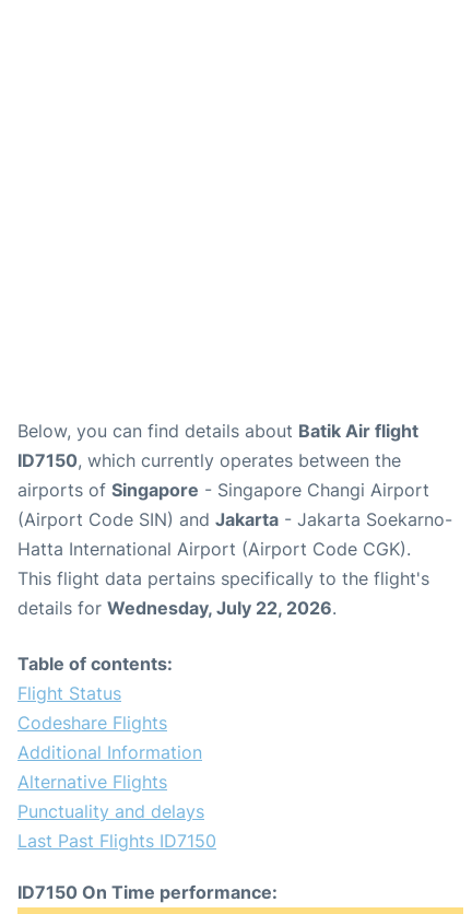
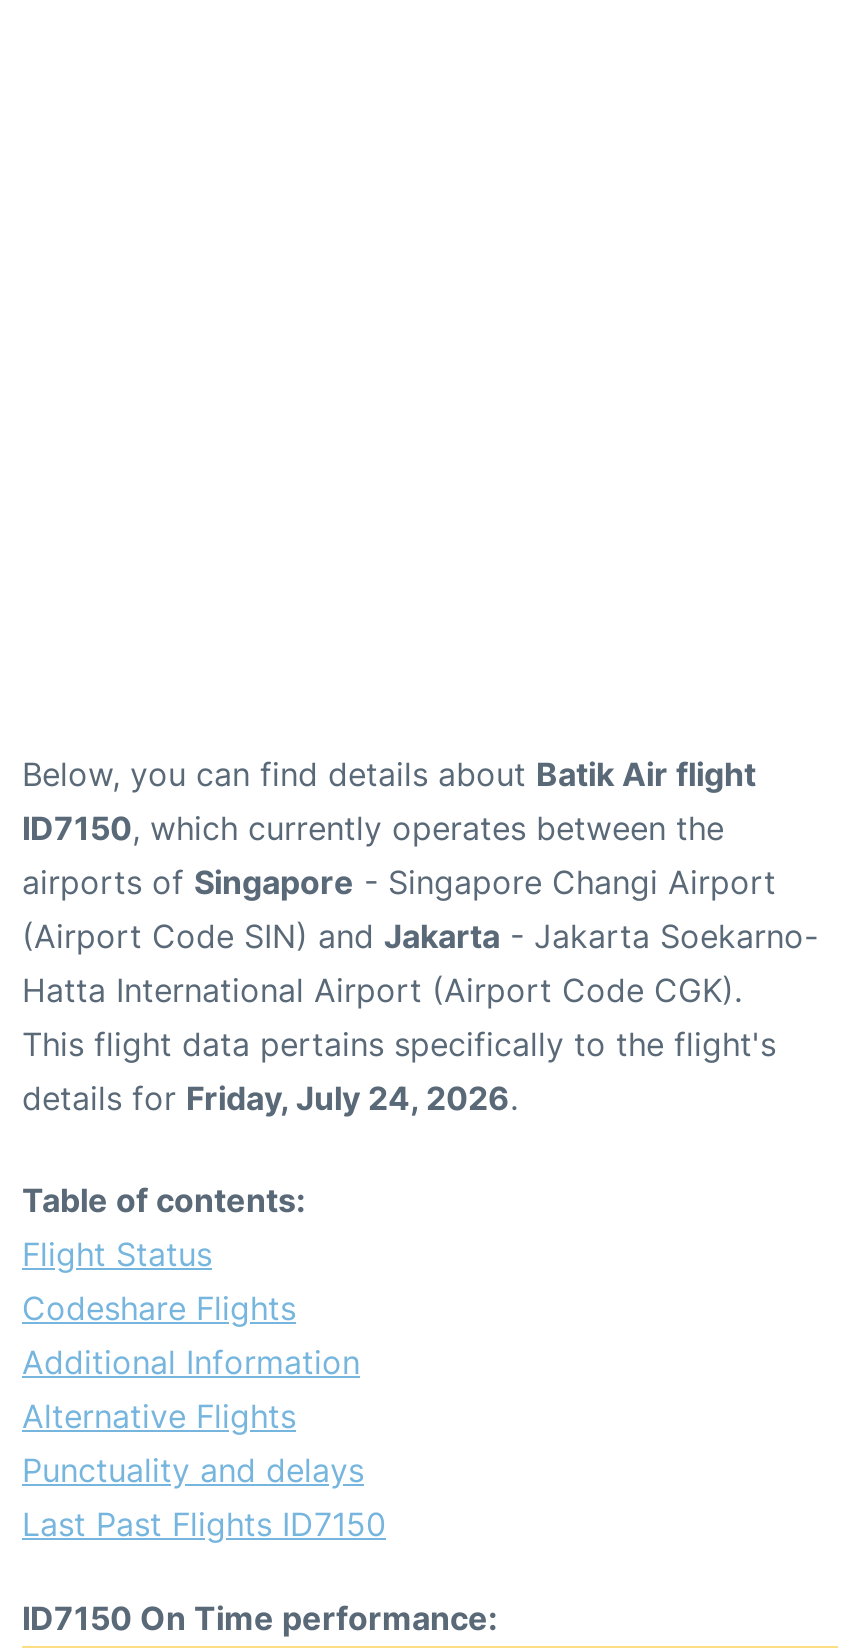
- details for Wednesday, July 22, 2026.
+ details for Friday, July 24, 2026.
